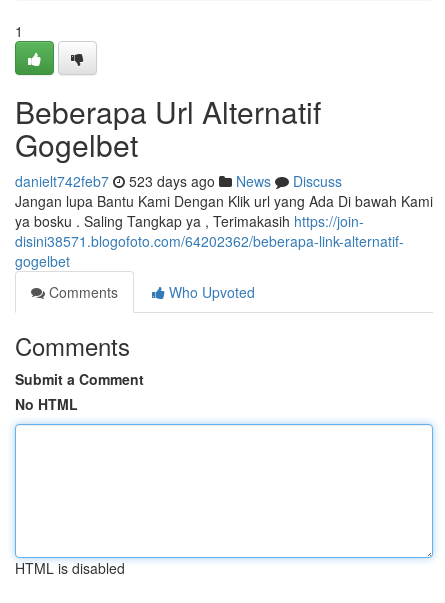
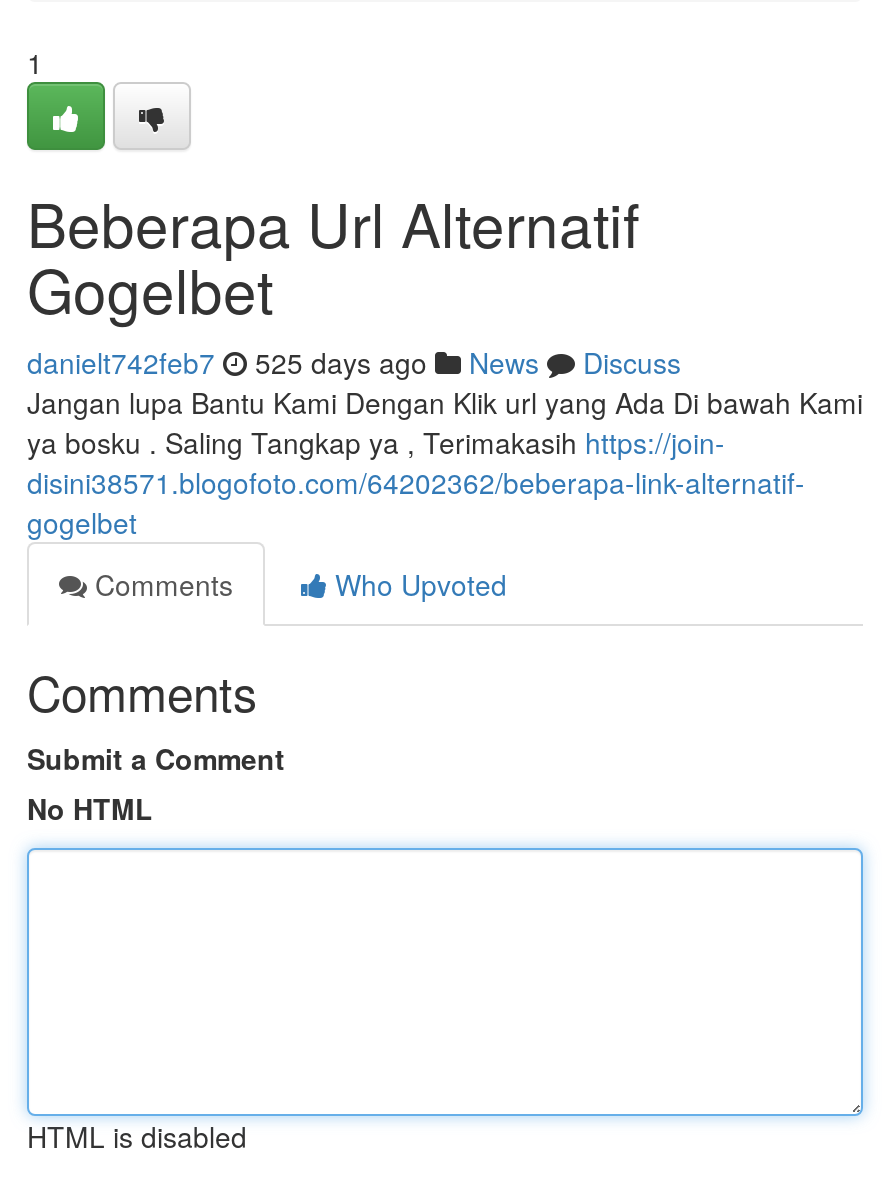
- danielt742feb7 523 days ago News Discuss
+ danielt742feb7 525 days ago News Discuss
